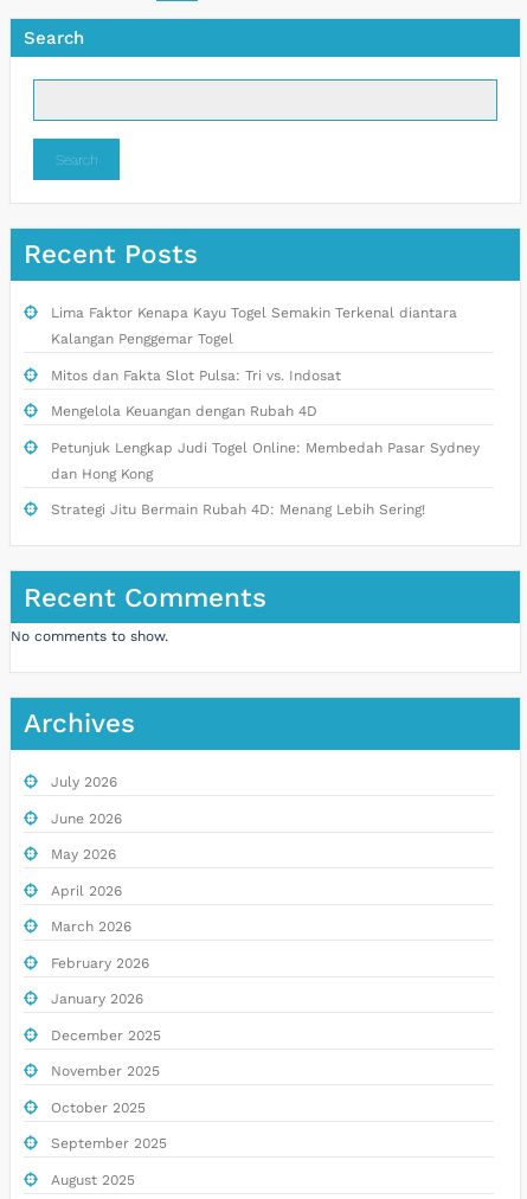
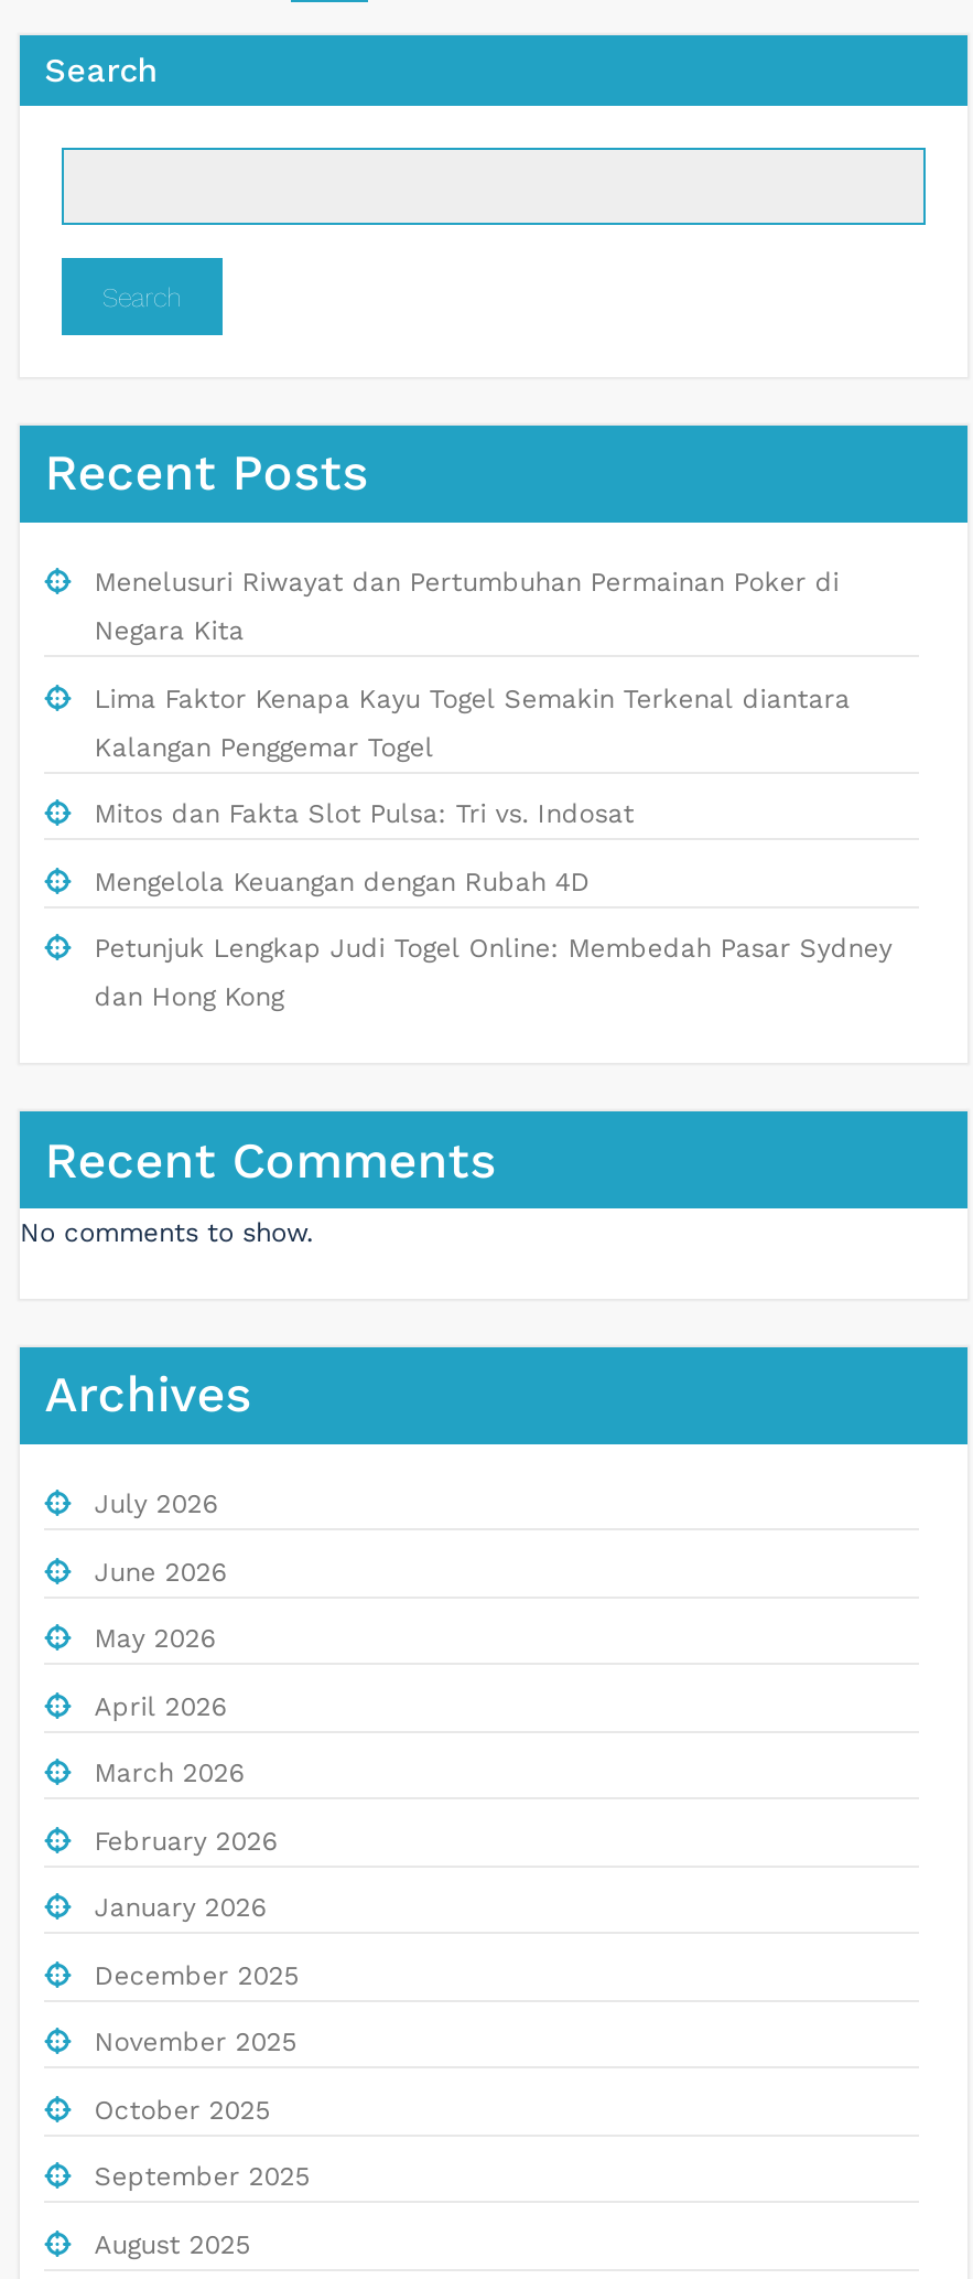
+ Menelusuri Riwayat dan Pertumbuhan Permainan Poker di
+ Negara Kita

moved down: Lima Faktor Kenapa Kayu Togel Semakin Terkenal diantara | Kalangan Penggemar Togel | Mitos dan Fakta Slot Pulsa: Tri vs. Indosat | Mengelola Keuangan dengan Rubah 4D | Petunjuk Lengkap Judi Togel Online: Membedah Pasar Sydney | dan Hong Kong

- Strategi Jitu Bermain Rubah 4D: Menang Lebih Sering!
